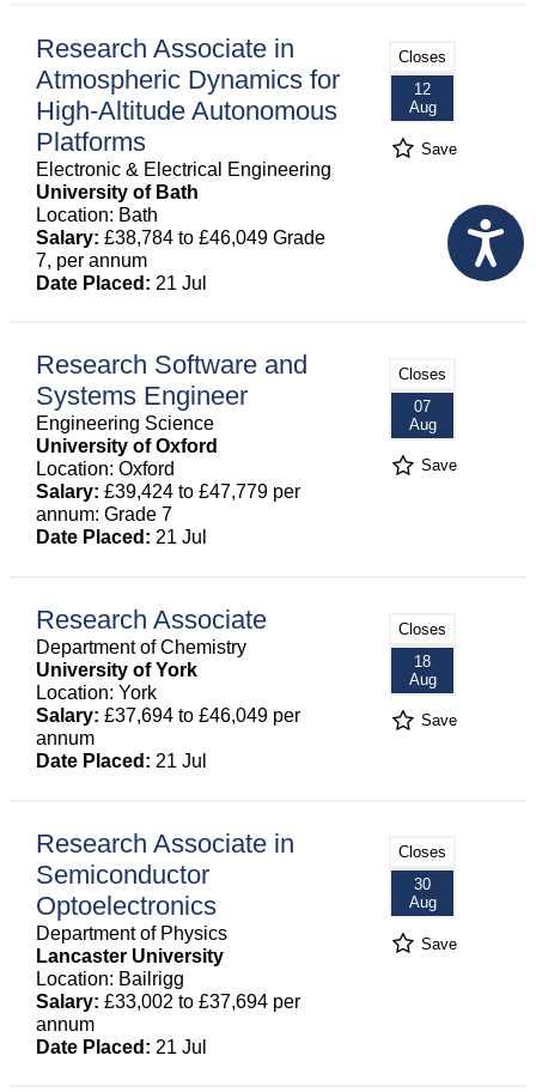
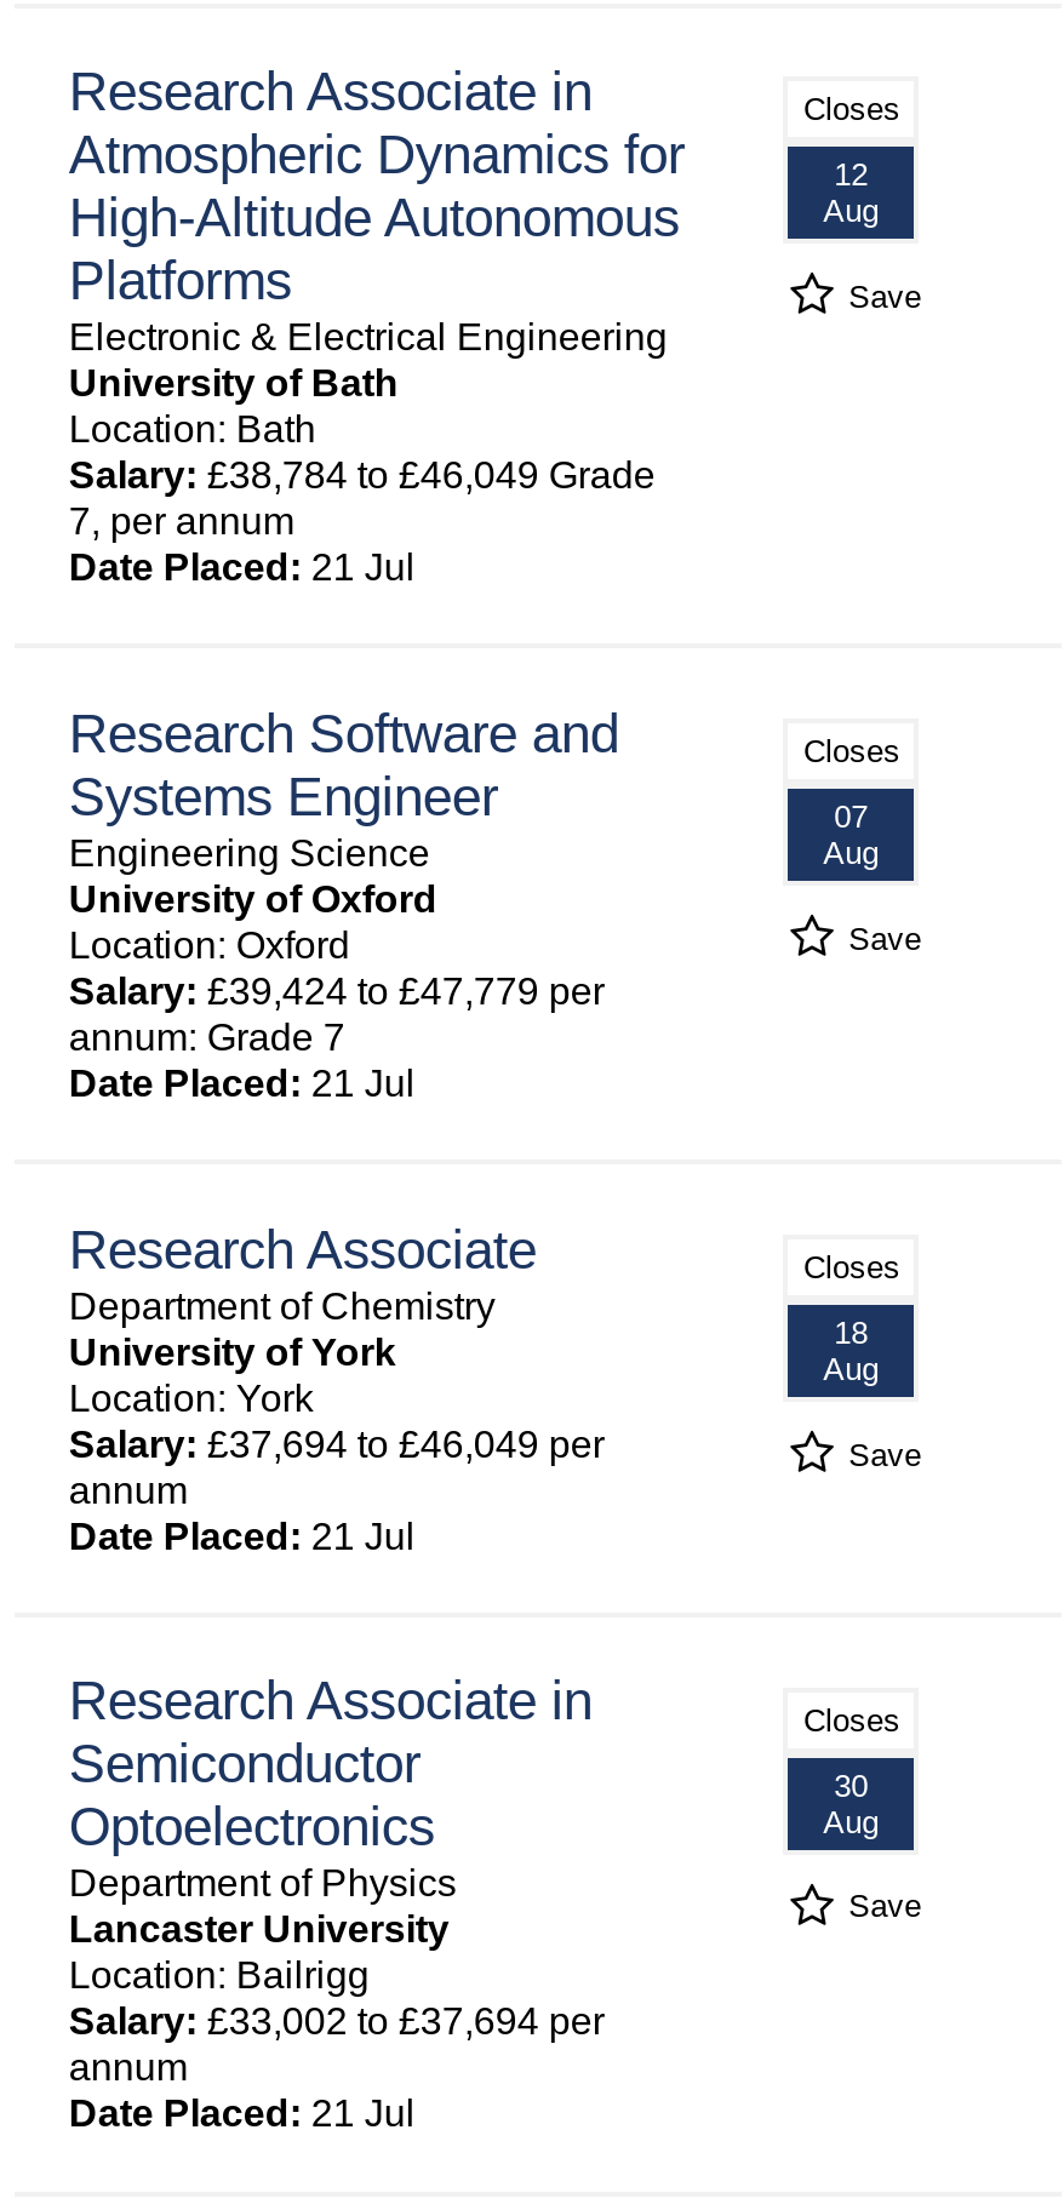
- [image]
